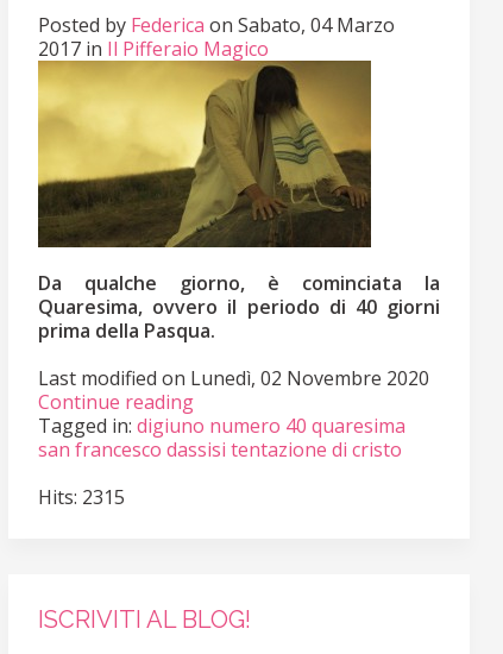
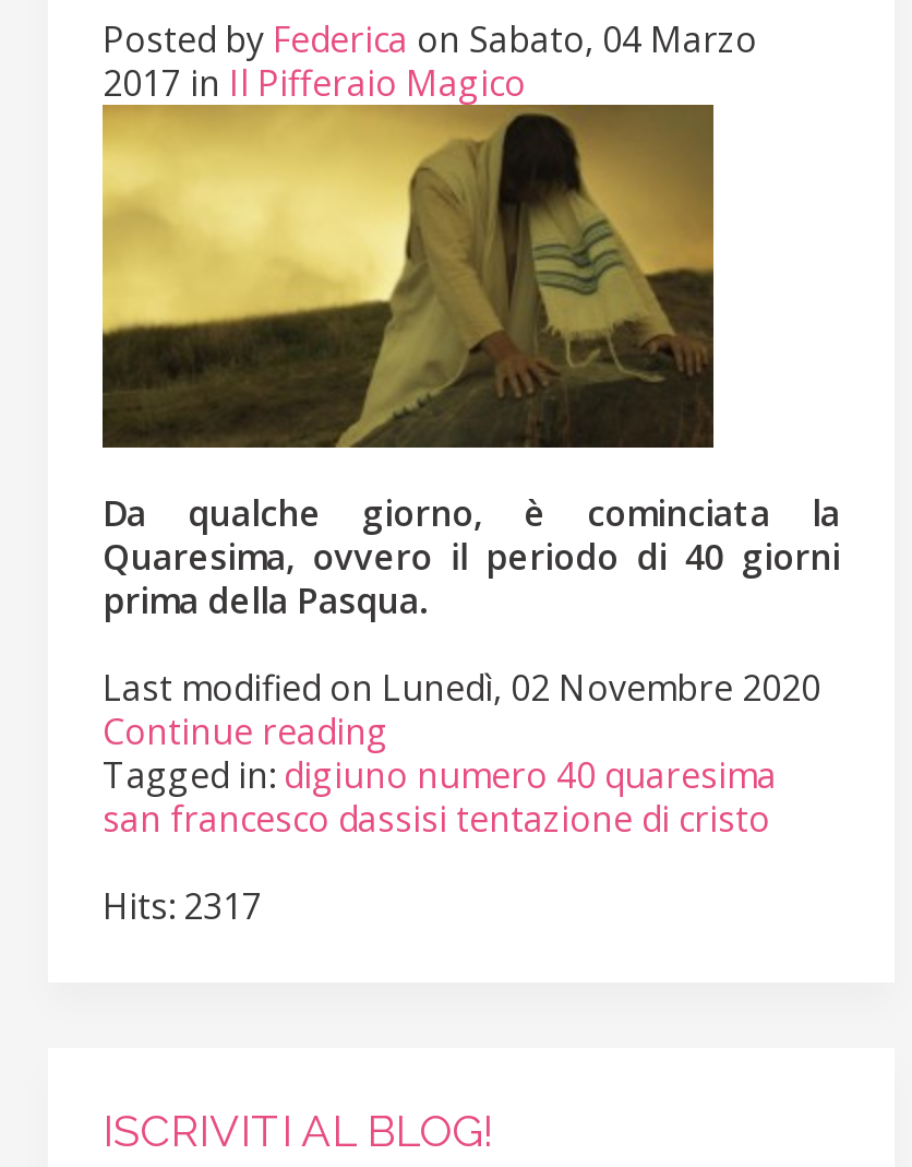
- Hits: 2315
+ Hits: 2317
